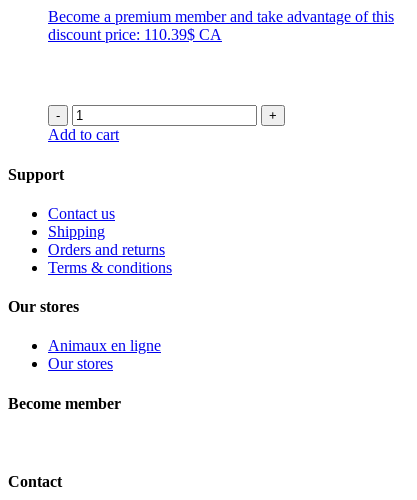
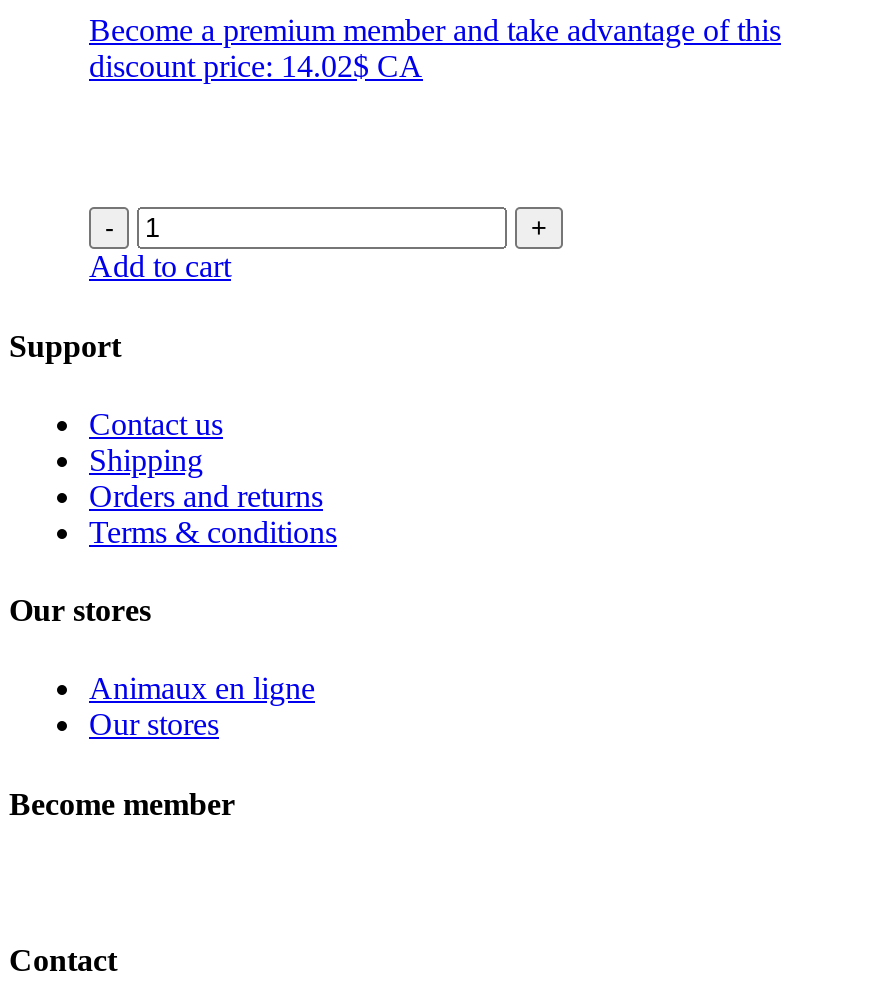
- discount price: 110.39$ CA
+ discount price: 14.02$ CA
